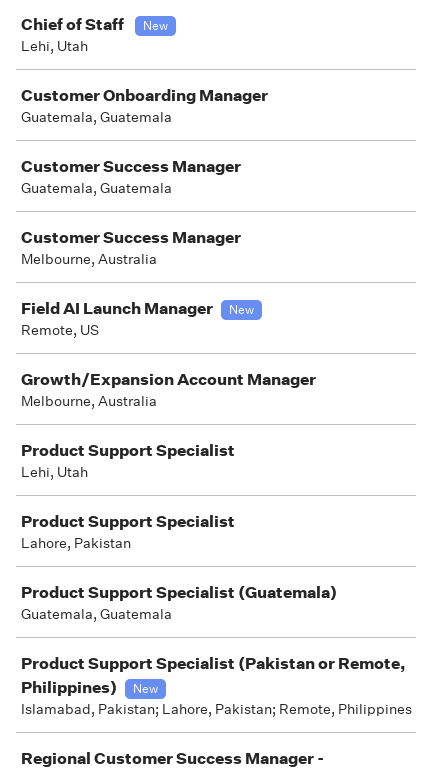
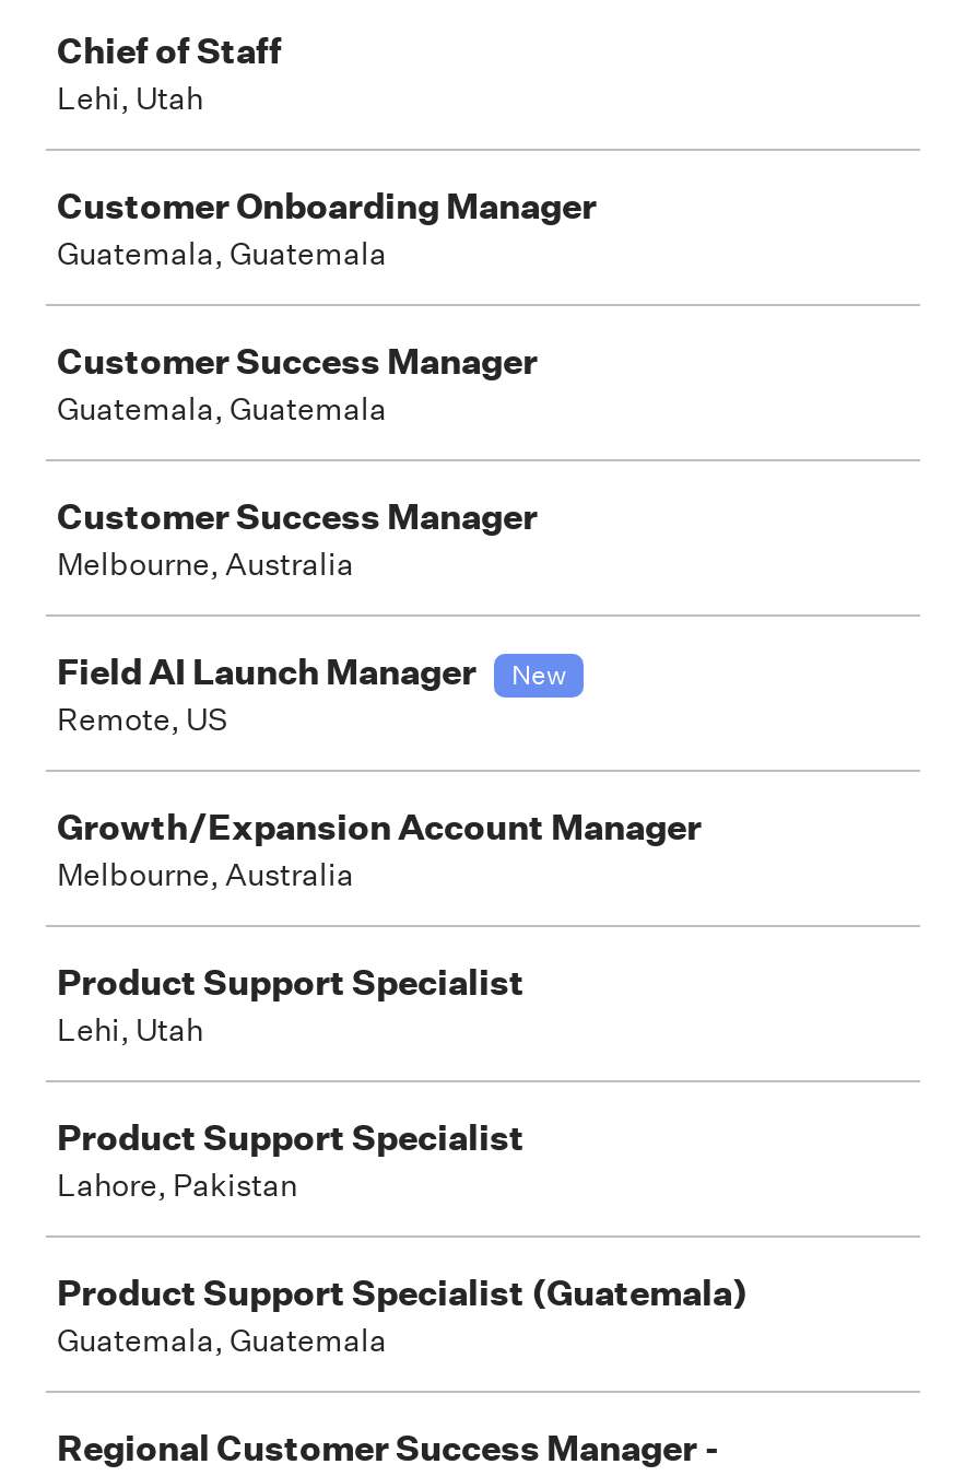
- New

- Product Support Specialist (Pakistan or Remote,
- Philippines)
- New
- Islamabad, Pakistan; Lahore, Pakistan; Remote, Philippines
